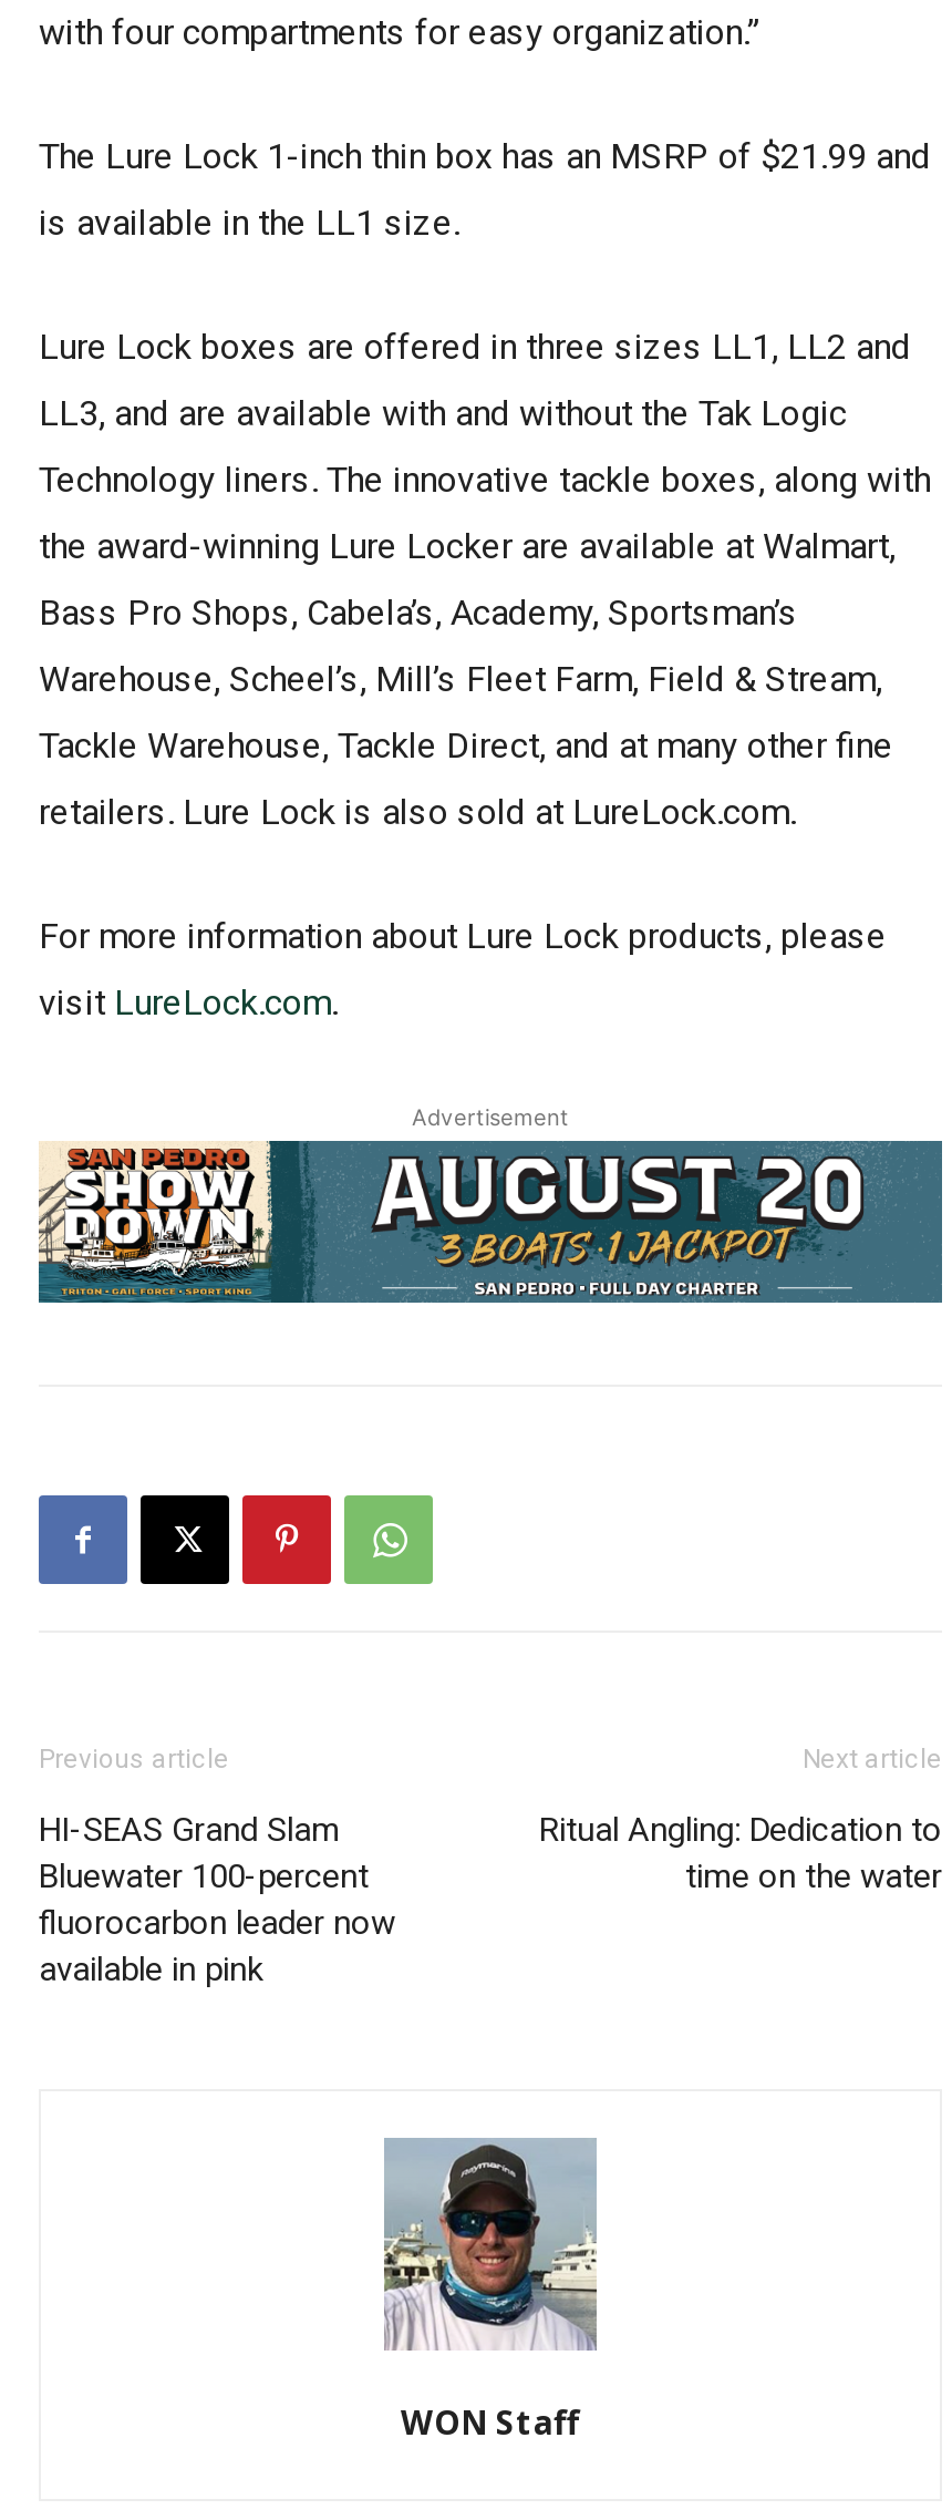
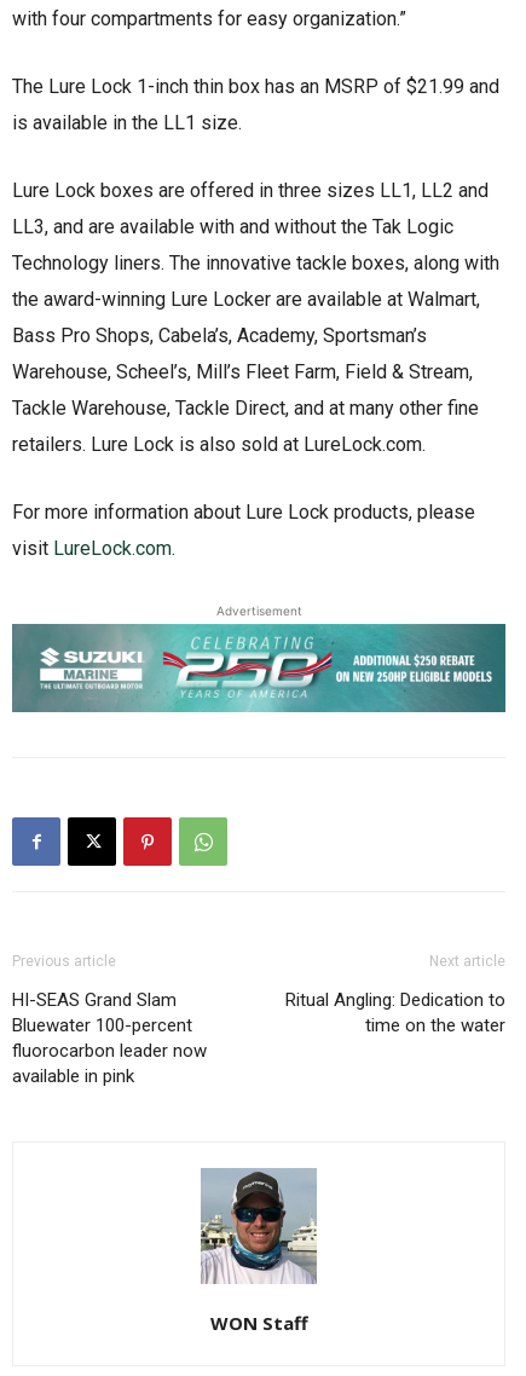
- [image]
+ [image]
